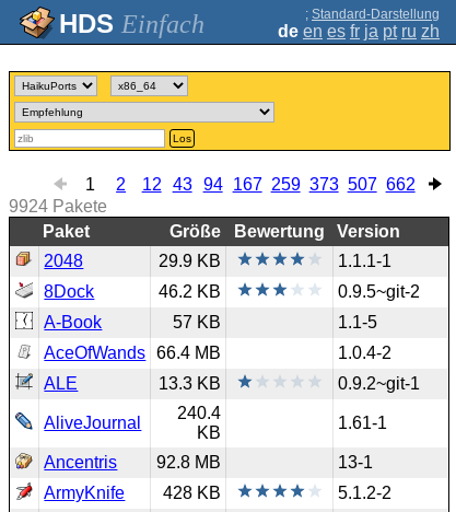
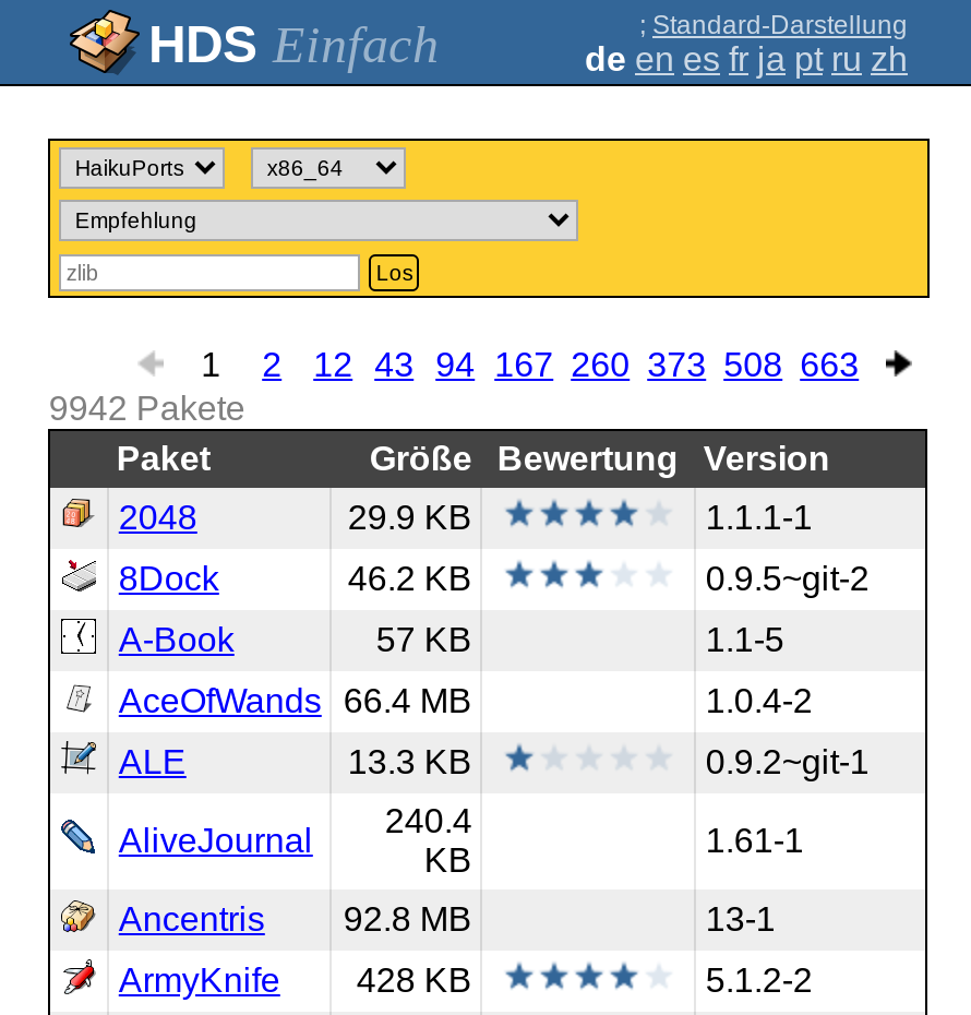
- 1 2 12 43 94 167 259 373 507 662
+ 1 2 12 43 94 167 260 373 508 663

- 9924 Pakete
+ 9942 Pakete
